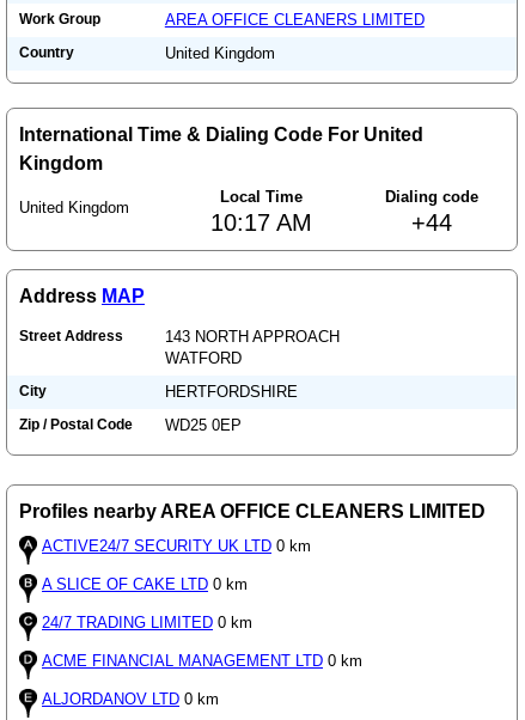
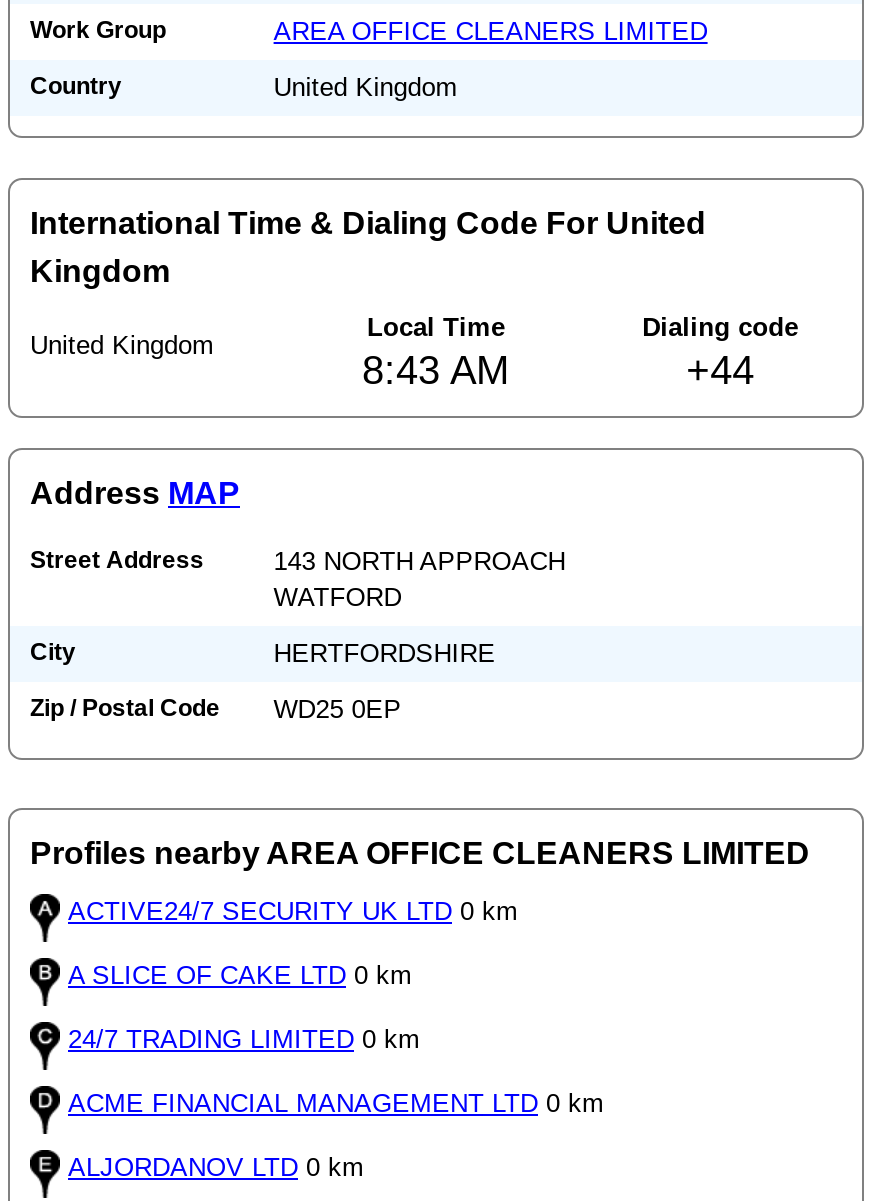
- 10:17 AM
+ 8:43 AM
